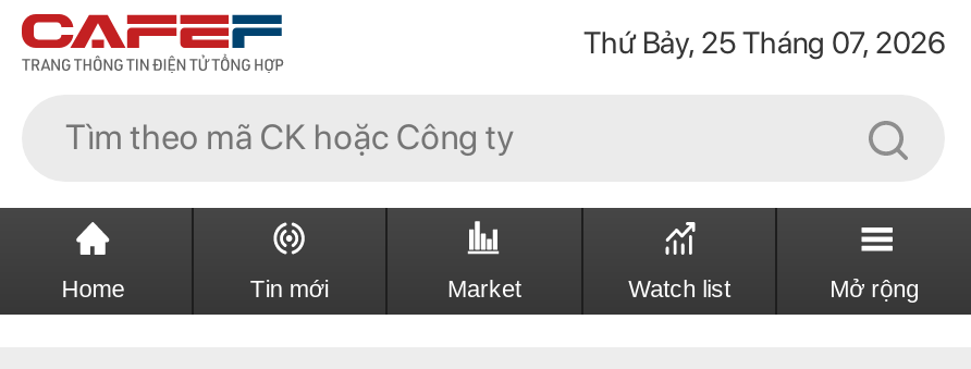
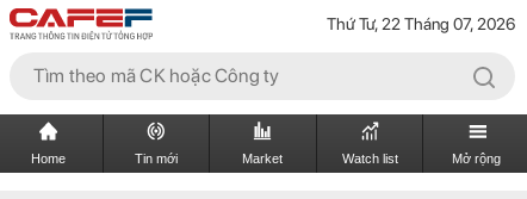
- Thứ Bảy, 25 Tháng 07, 2026
+ Thứ Tư, 22 Tháng 07, 2026
